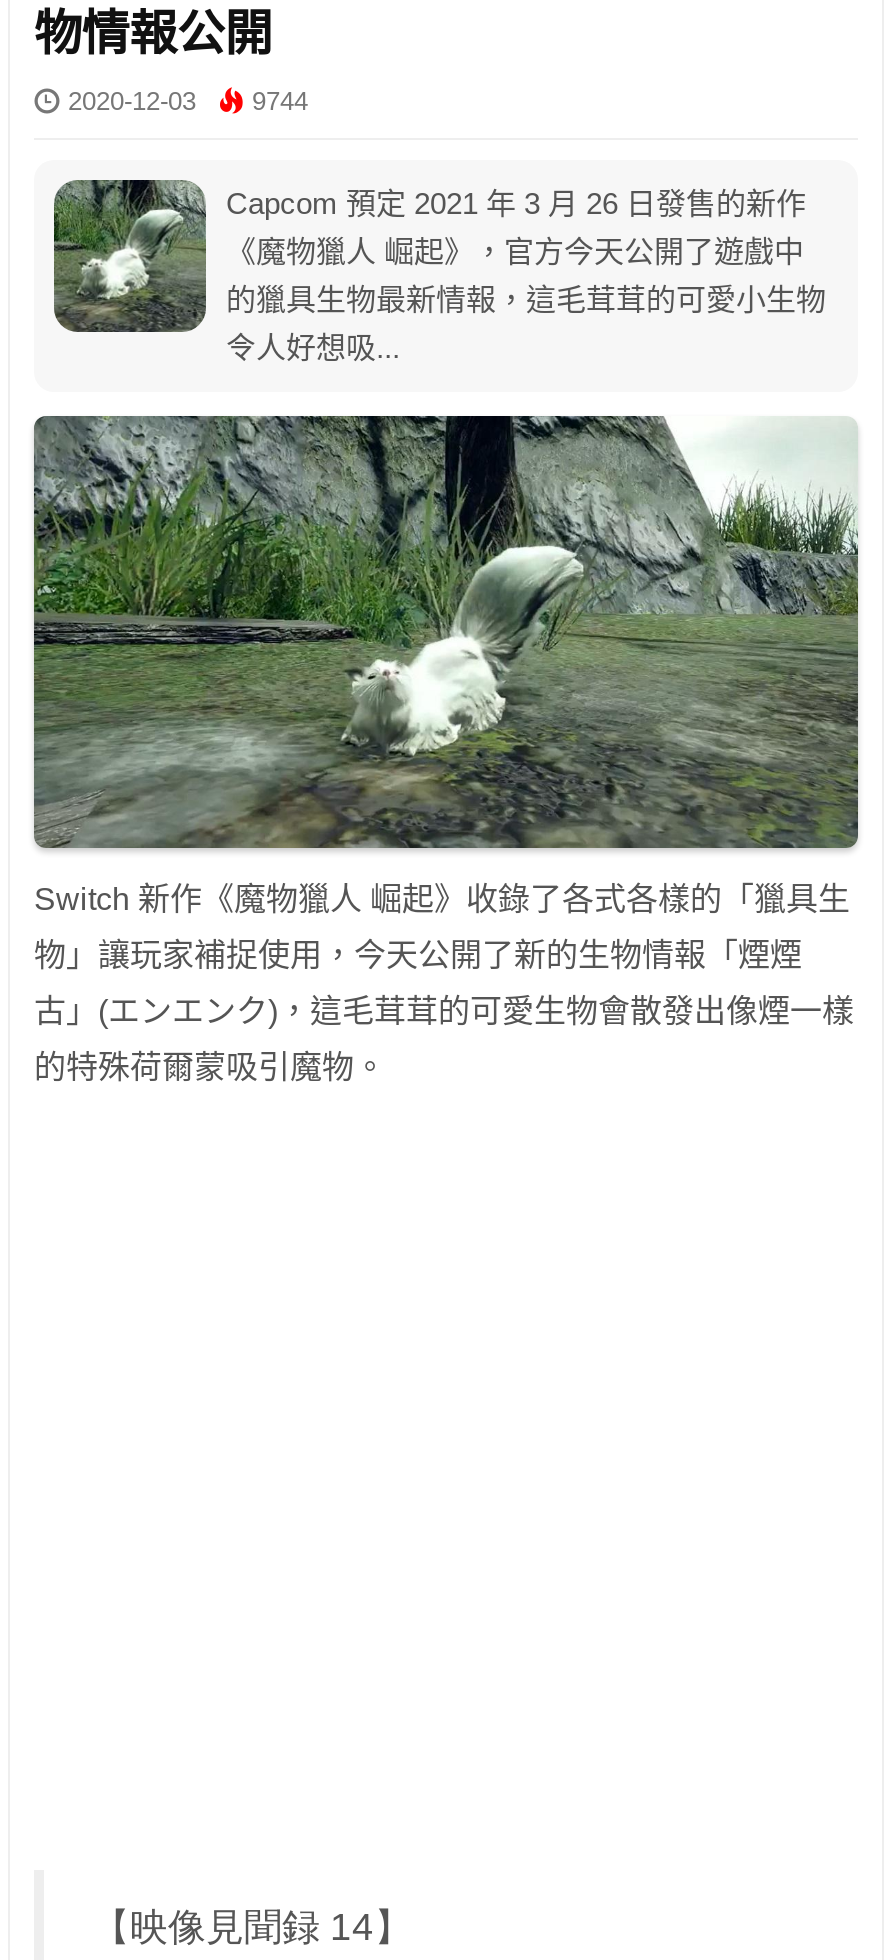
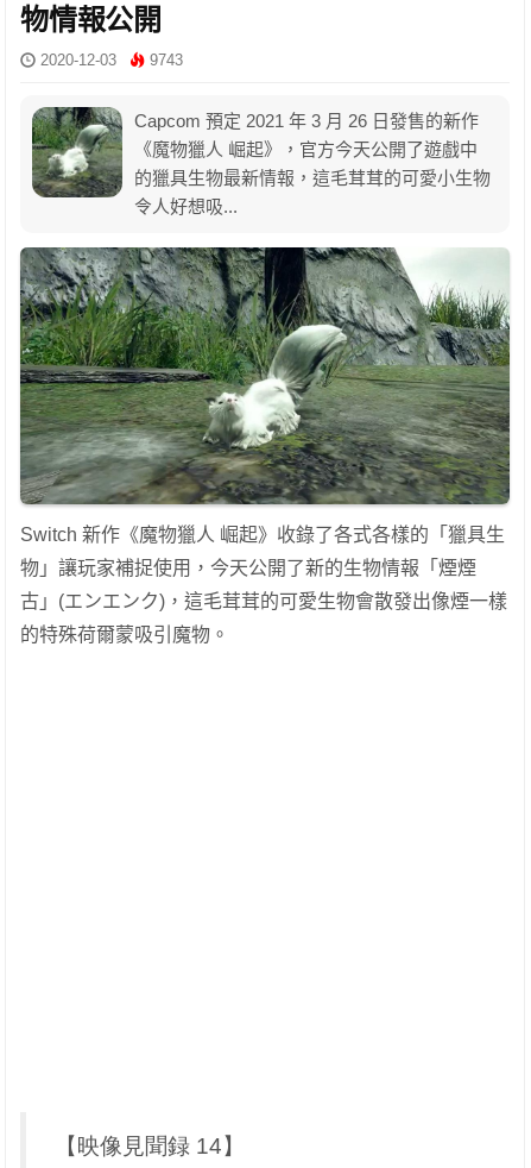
- 2020-12-03 9744
+ 2020-12-03 9743
